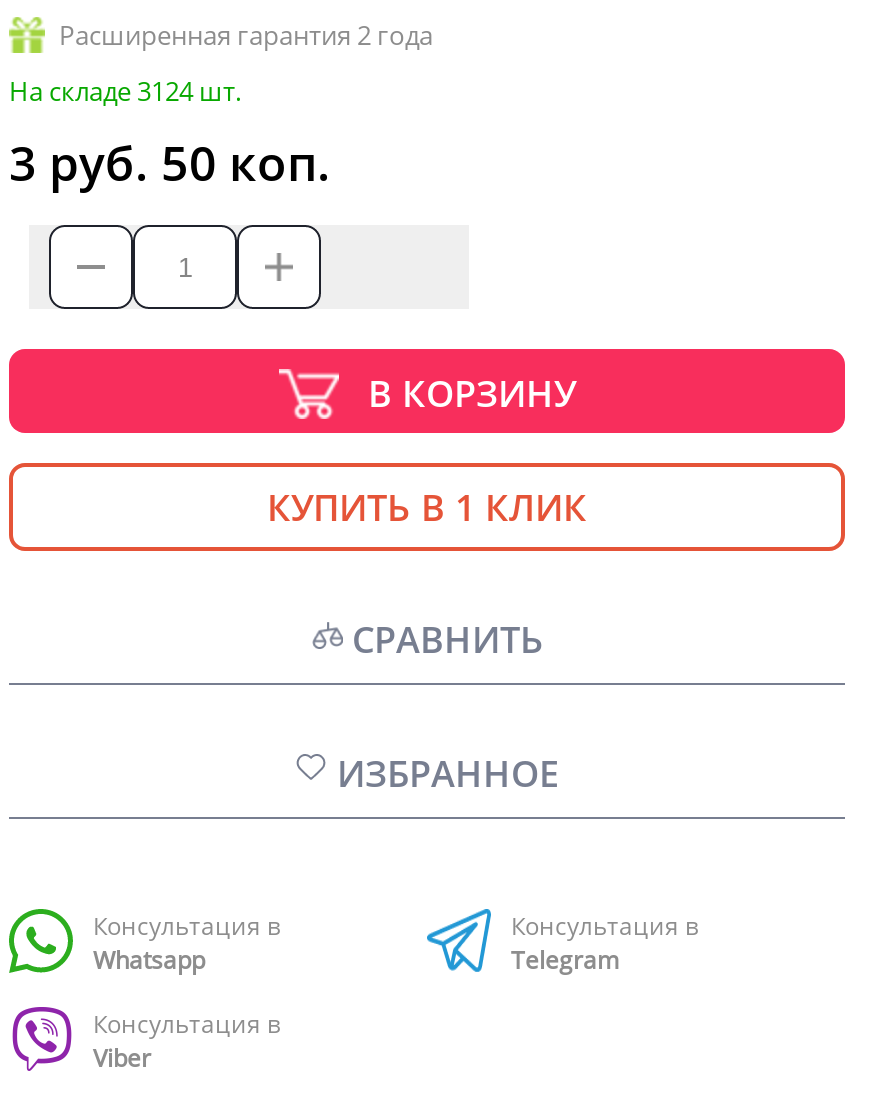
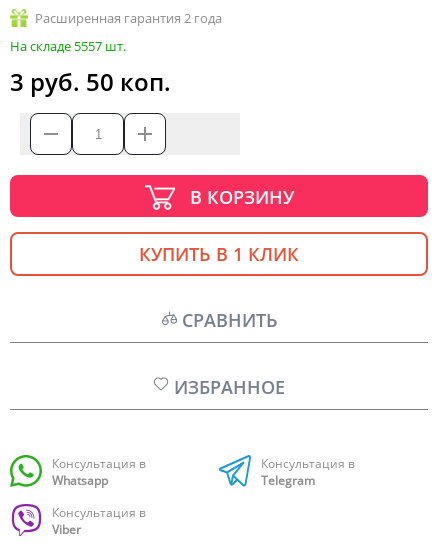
- На складе 3124 шт.
+ На складе 5557 шт.
